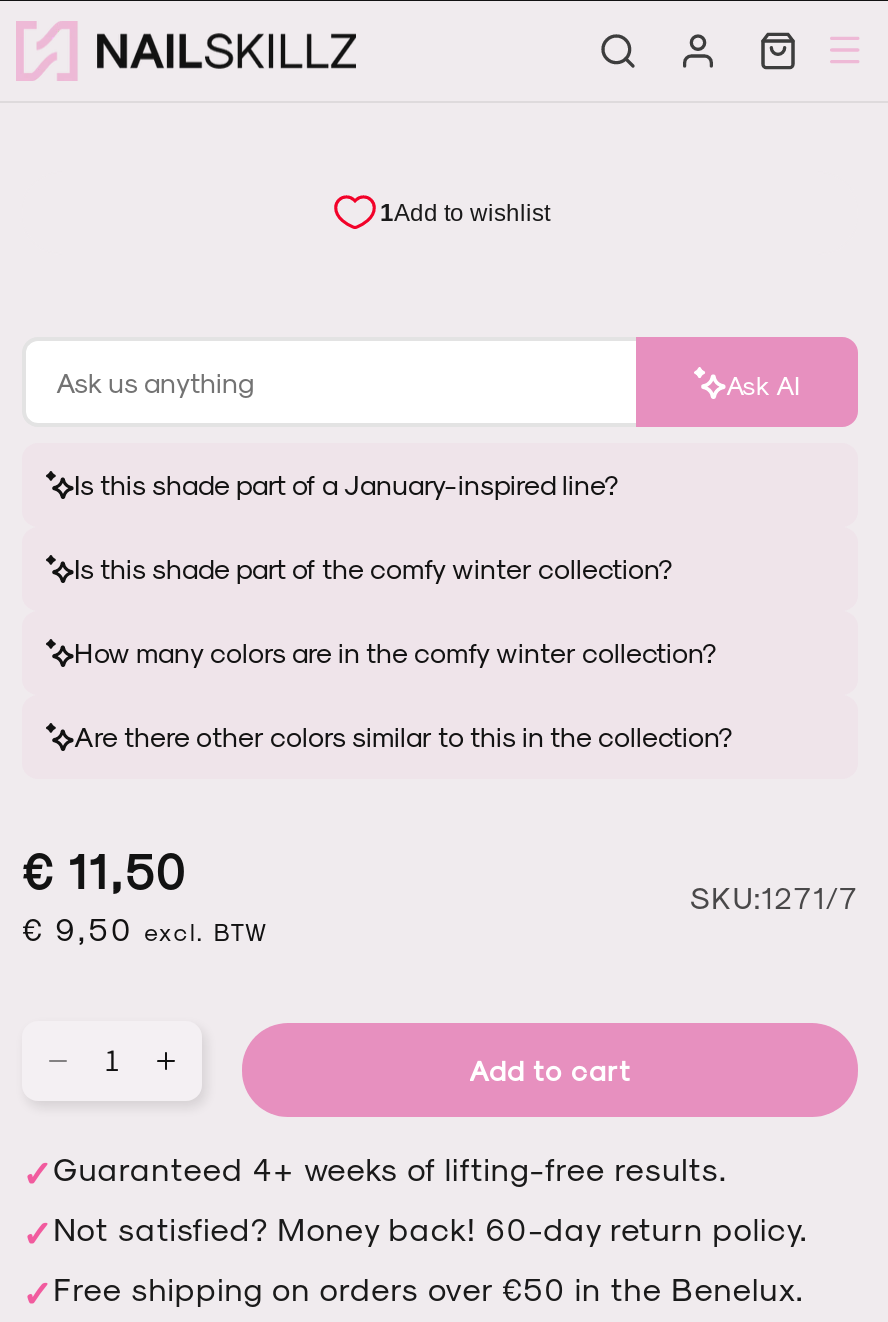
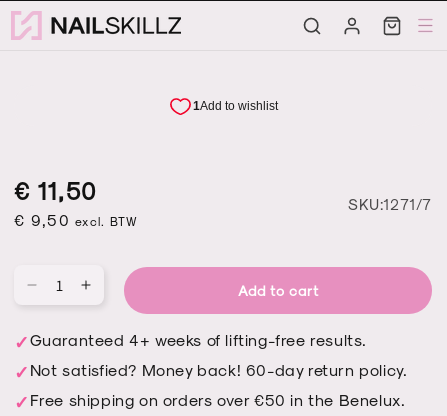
- Ask AI
- Is this shade part of a January-inspired line?
- Is this shade part of the comfy winter collection?
- How many colors are in the comfy winter collection?
- Are there other colors similar to this in the collection?
